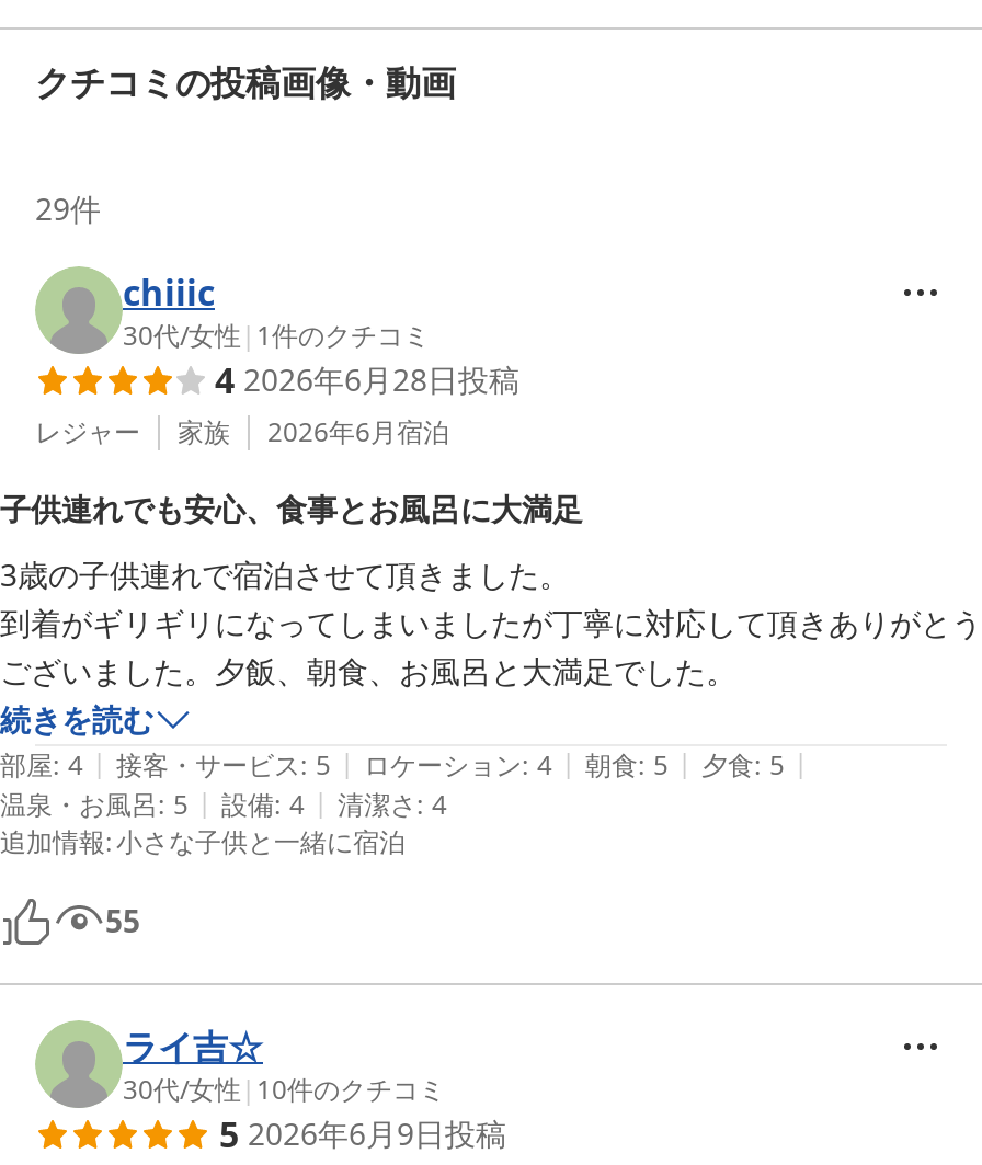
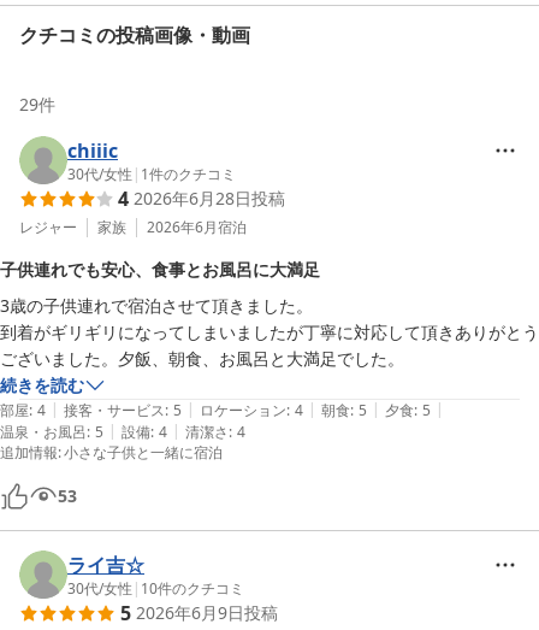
- 55
+ 53
